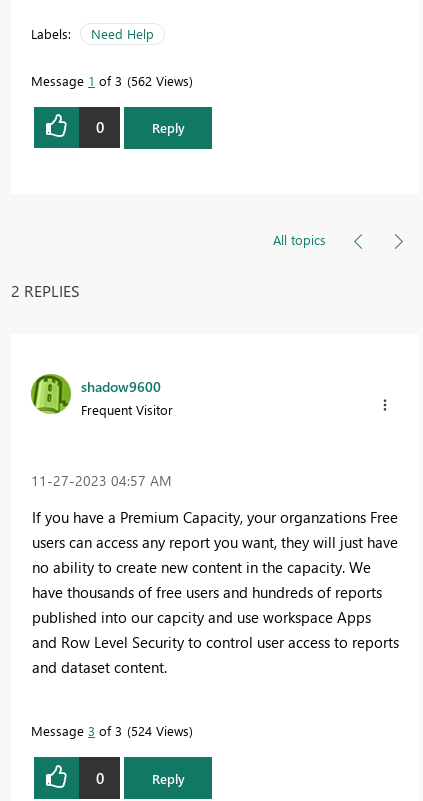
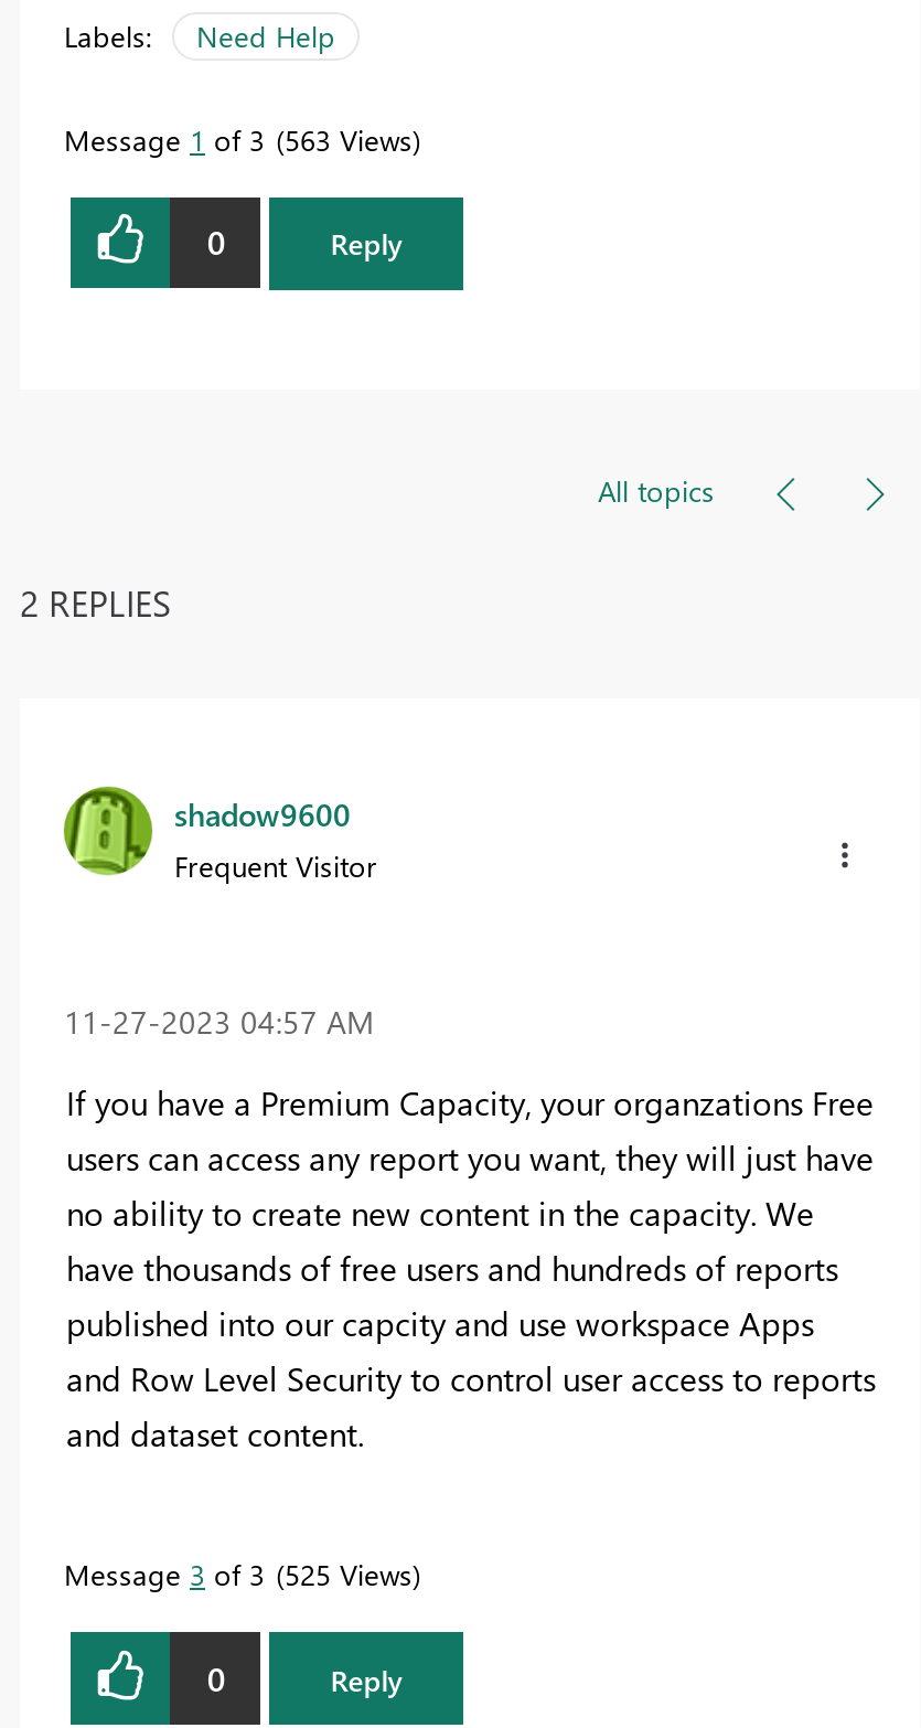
- Message 1 of 3 562 Views
+ Message 1 of 3 563 Views

- Message 3 of 3 524 Views
+ Message 3 of 3 525 Views
